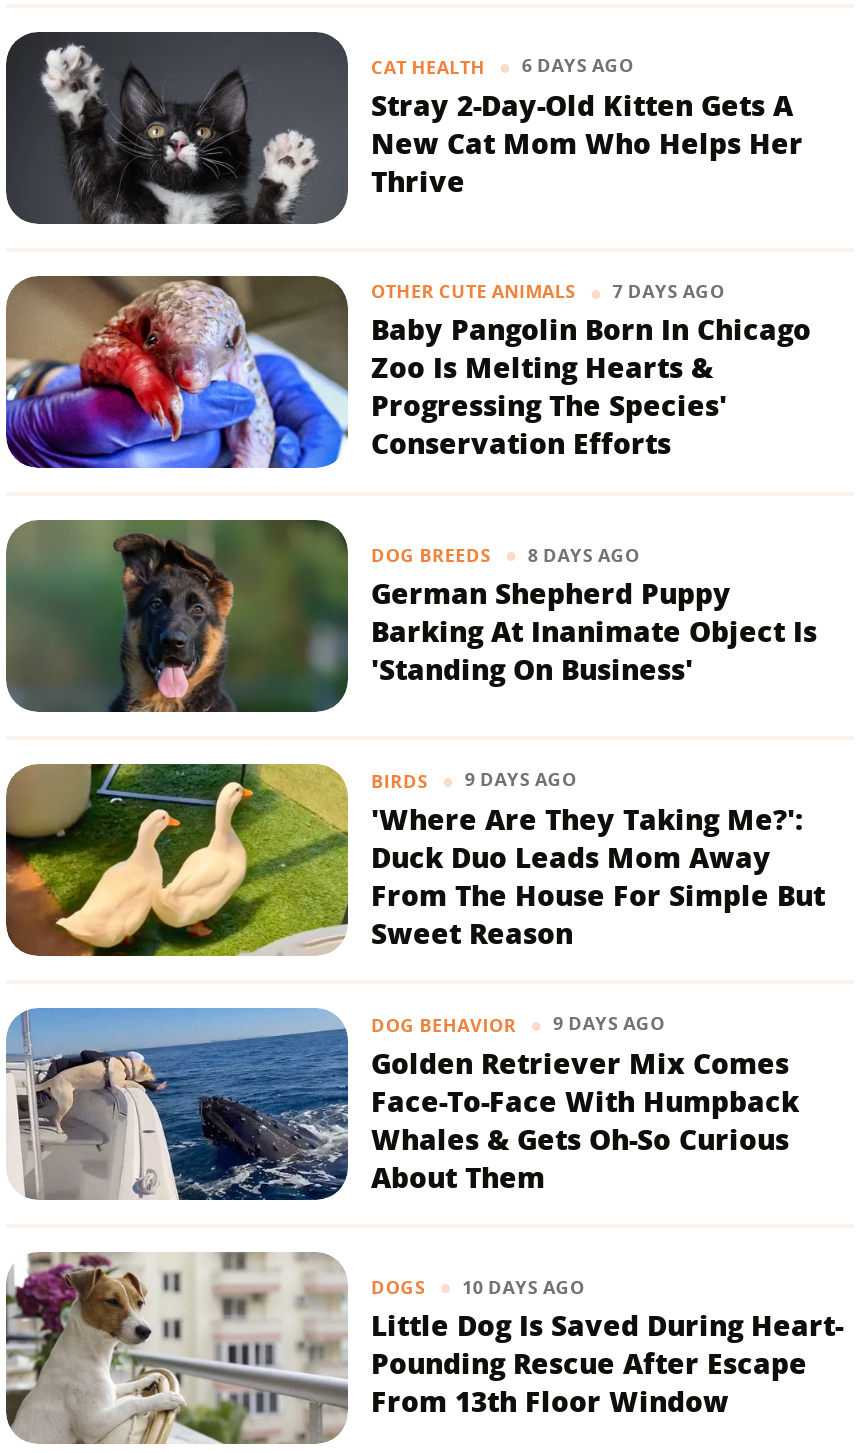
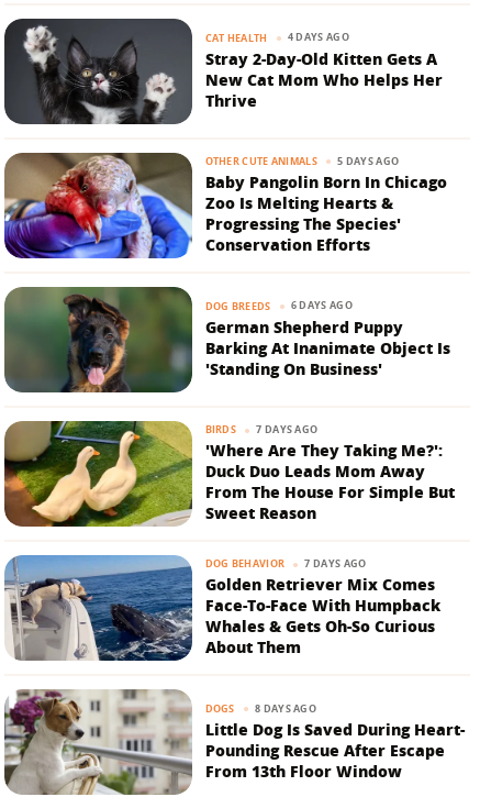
- CAT HEALTH 6 DAYS AGO
+ CAT HEALTH 4 DAYS AGO

- OTHER CUTE ANIMALS 7 DAYS AGO
+ OTHER CUTE ANIMALS 5 DAYS AGO

- DOG BREEDS 8 DAYS AGO
+ DOG BREEDS 6 DAYS AGO

- BIRDS 9 DAYS AGO
+ BIRDS 7 DAYS AGO

- DOG BEHAVIOR 9 DAYS AGO
+ DOG BEHAVIOR 7 DAYS AGO

- DOGS 10 DAYS AGO
+ DOGS 8 DAYS AGO
